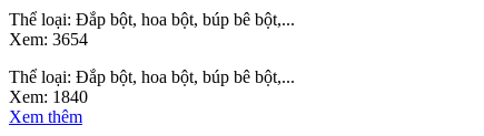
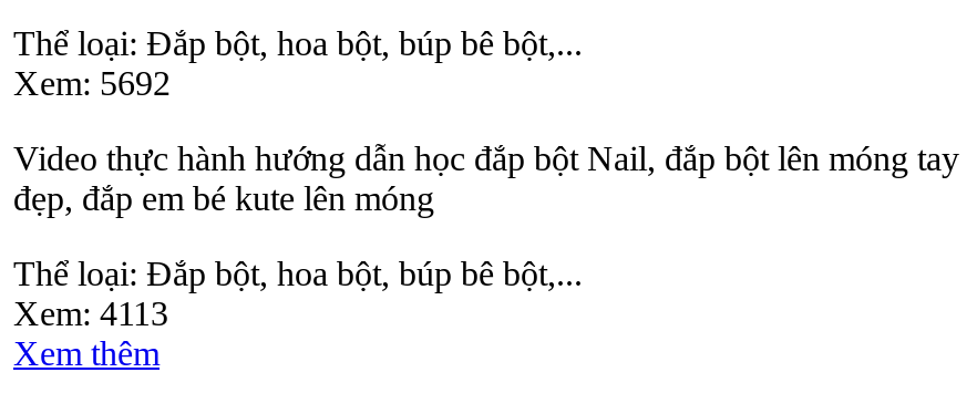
- Xem: 3654
+ Xem: 5692
+ Video thực hành hướng dẫn học đắp bột Nail, đắp bột lên móng tay
+ đẹp, đắp em bé kute lên móng

- Xem: 1840
+ Xem: 4113
